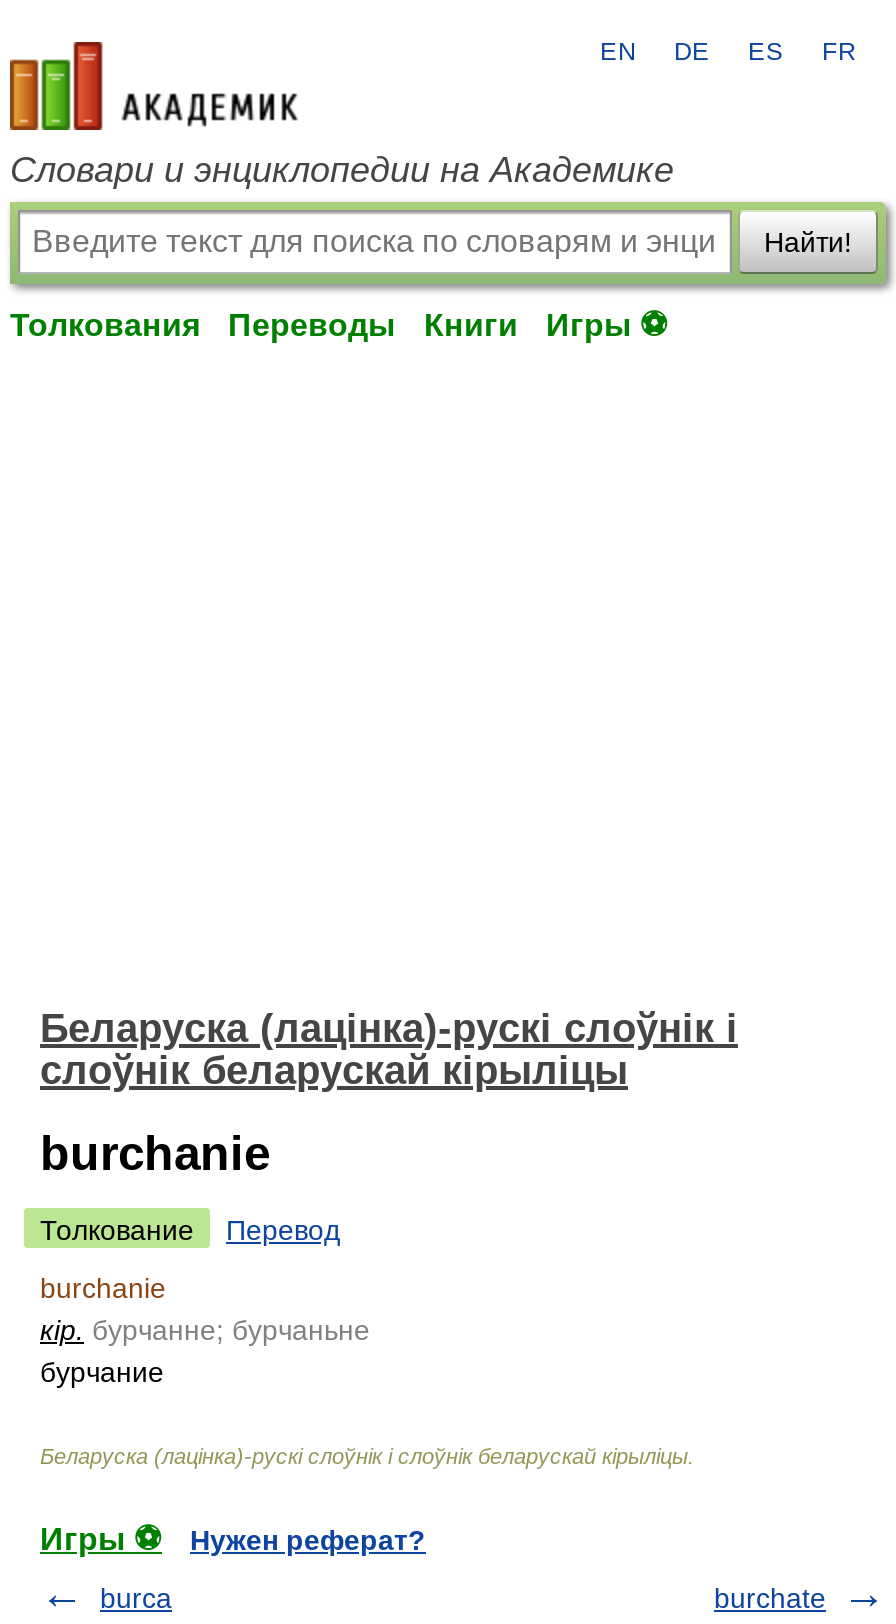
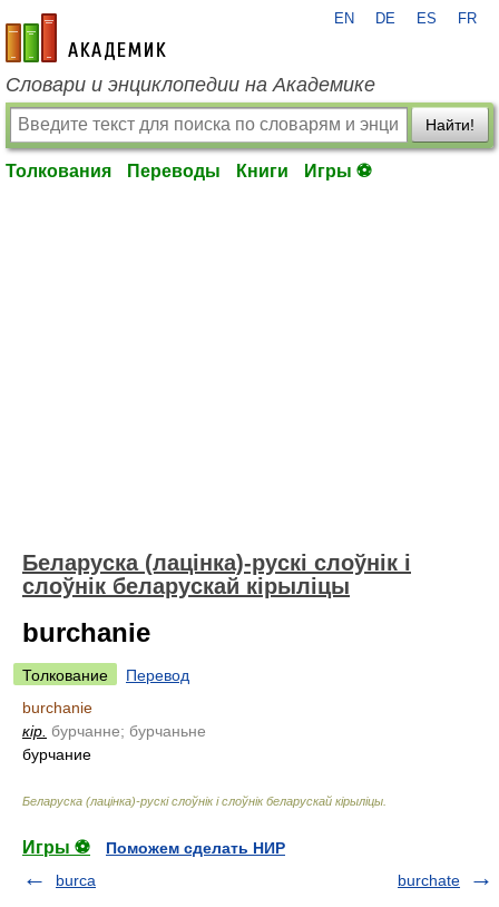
- Нужен реферат?
+ Поможем сделать НИР
